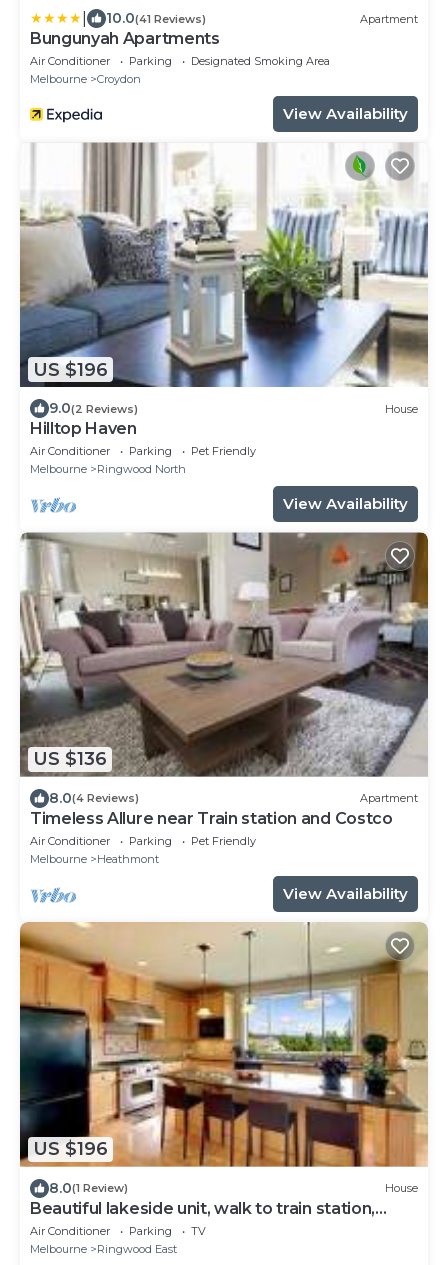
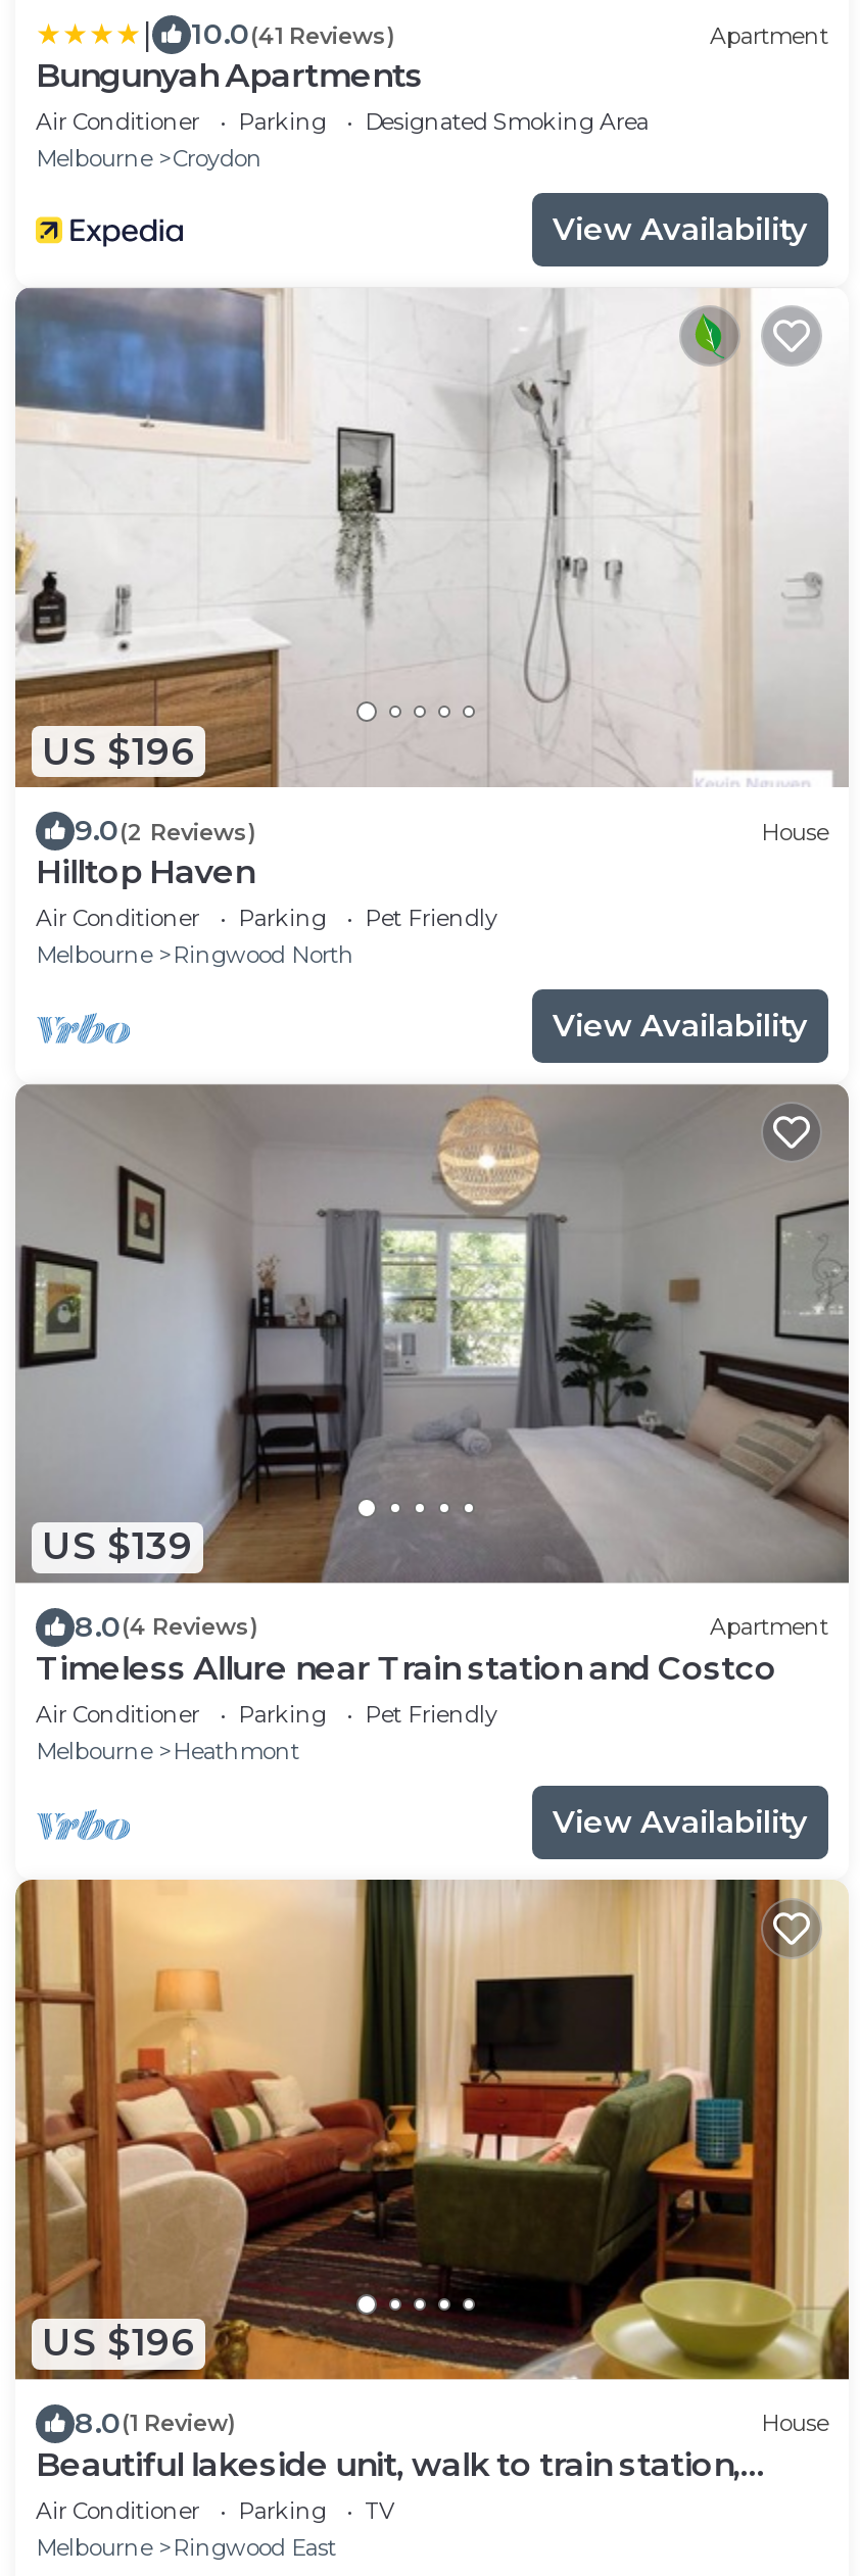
- [image]
+ [image]

- [image]
- US $136
+ [image]
+ US $139

- [image]
+ [image]
